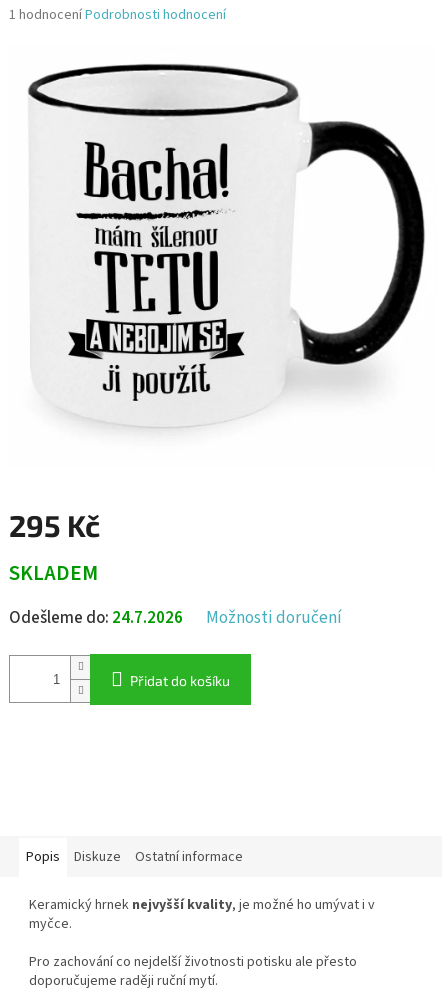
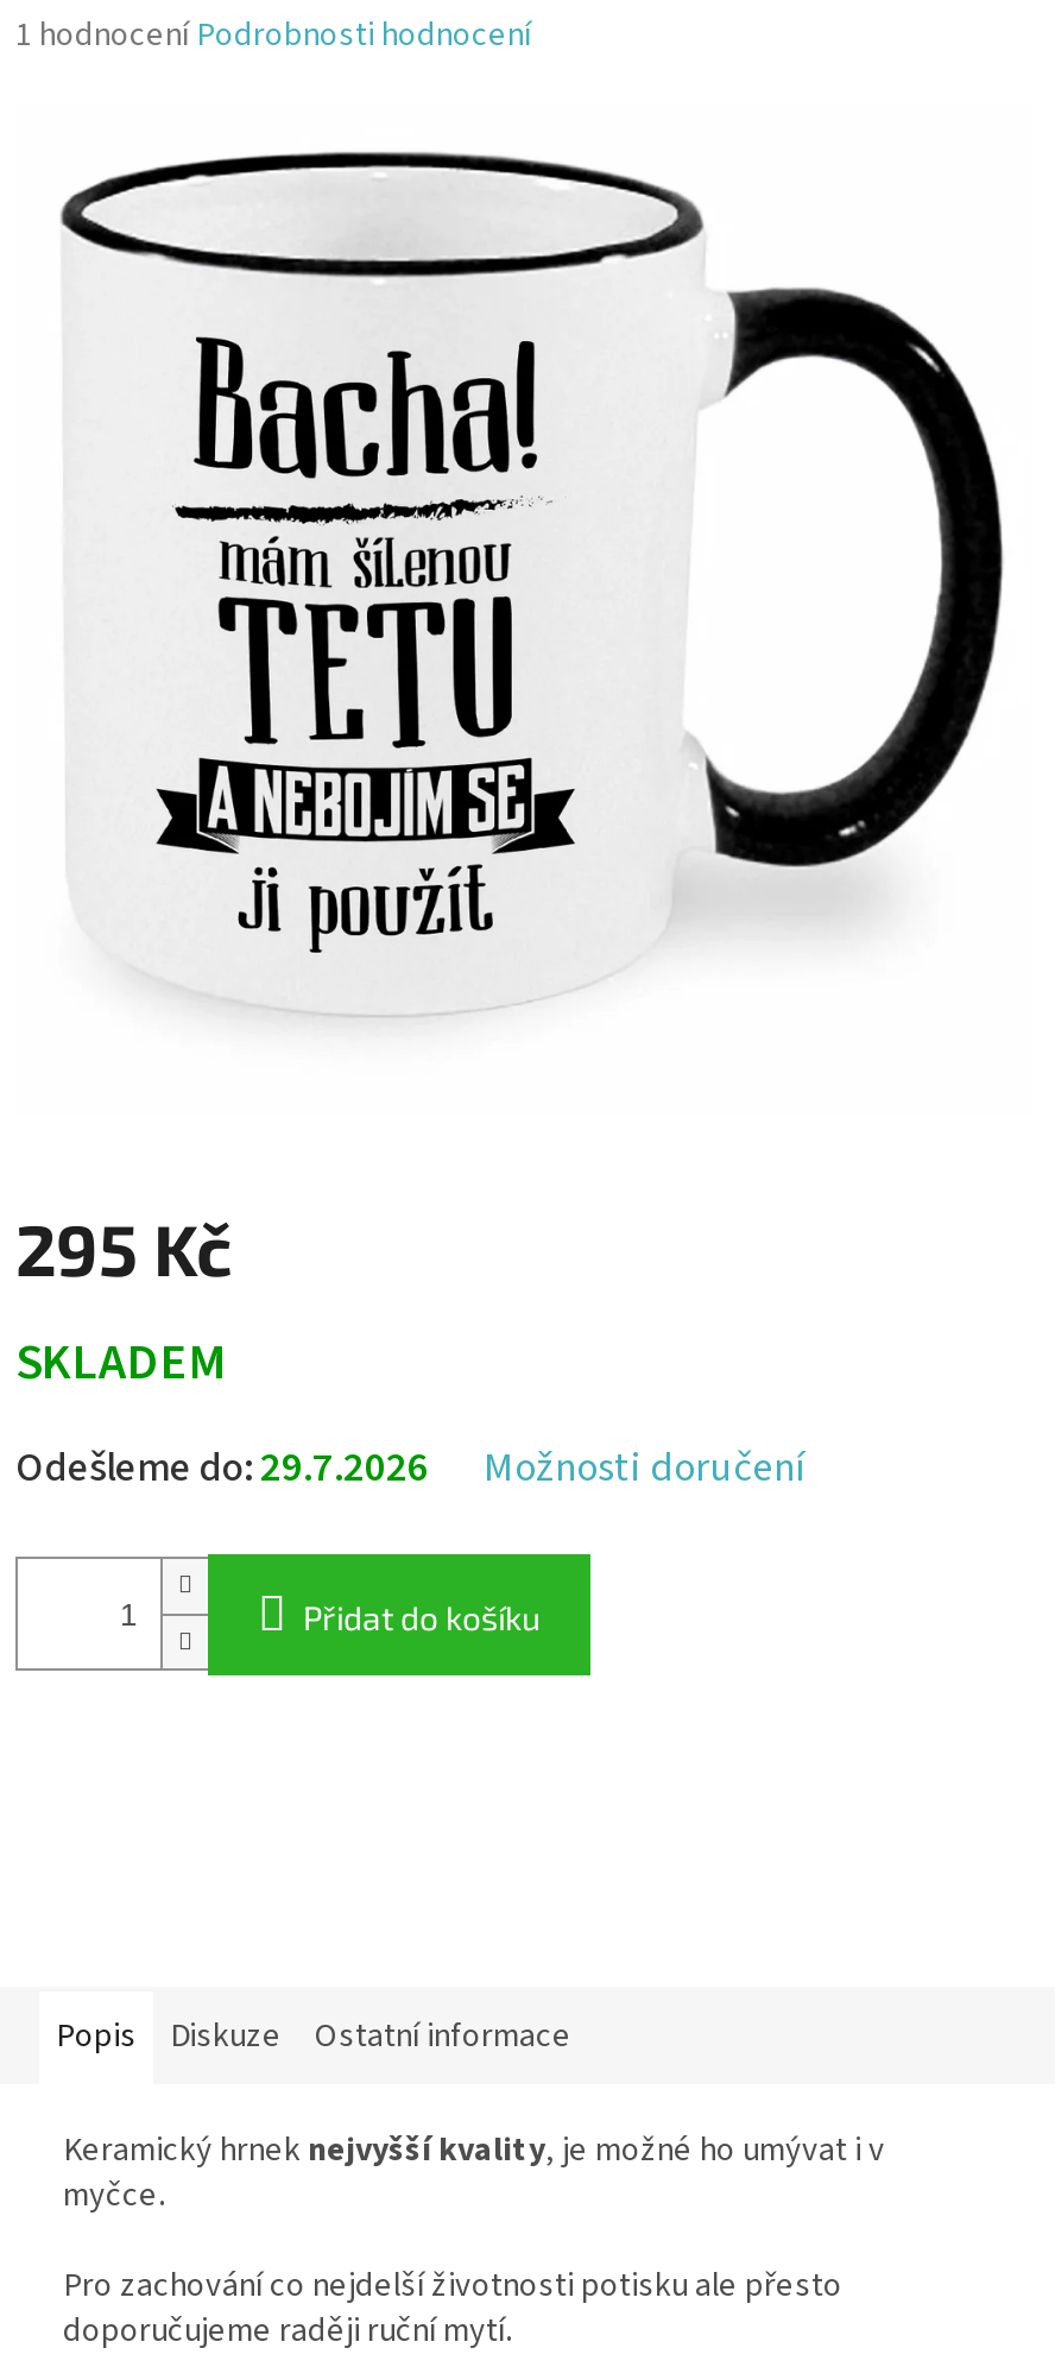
- Odešleme do: 24.7.2026 Možnosti doručení
+ Odešleme do: 29.7.2026 Možnosti doručení
